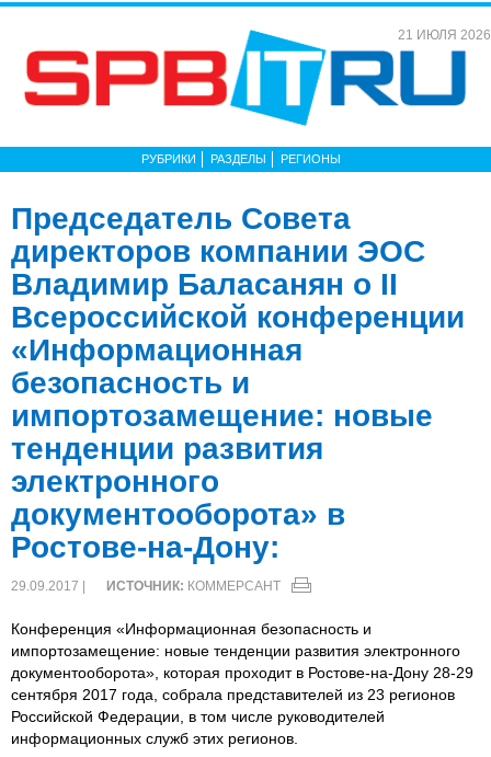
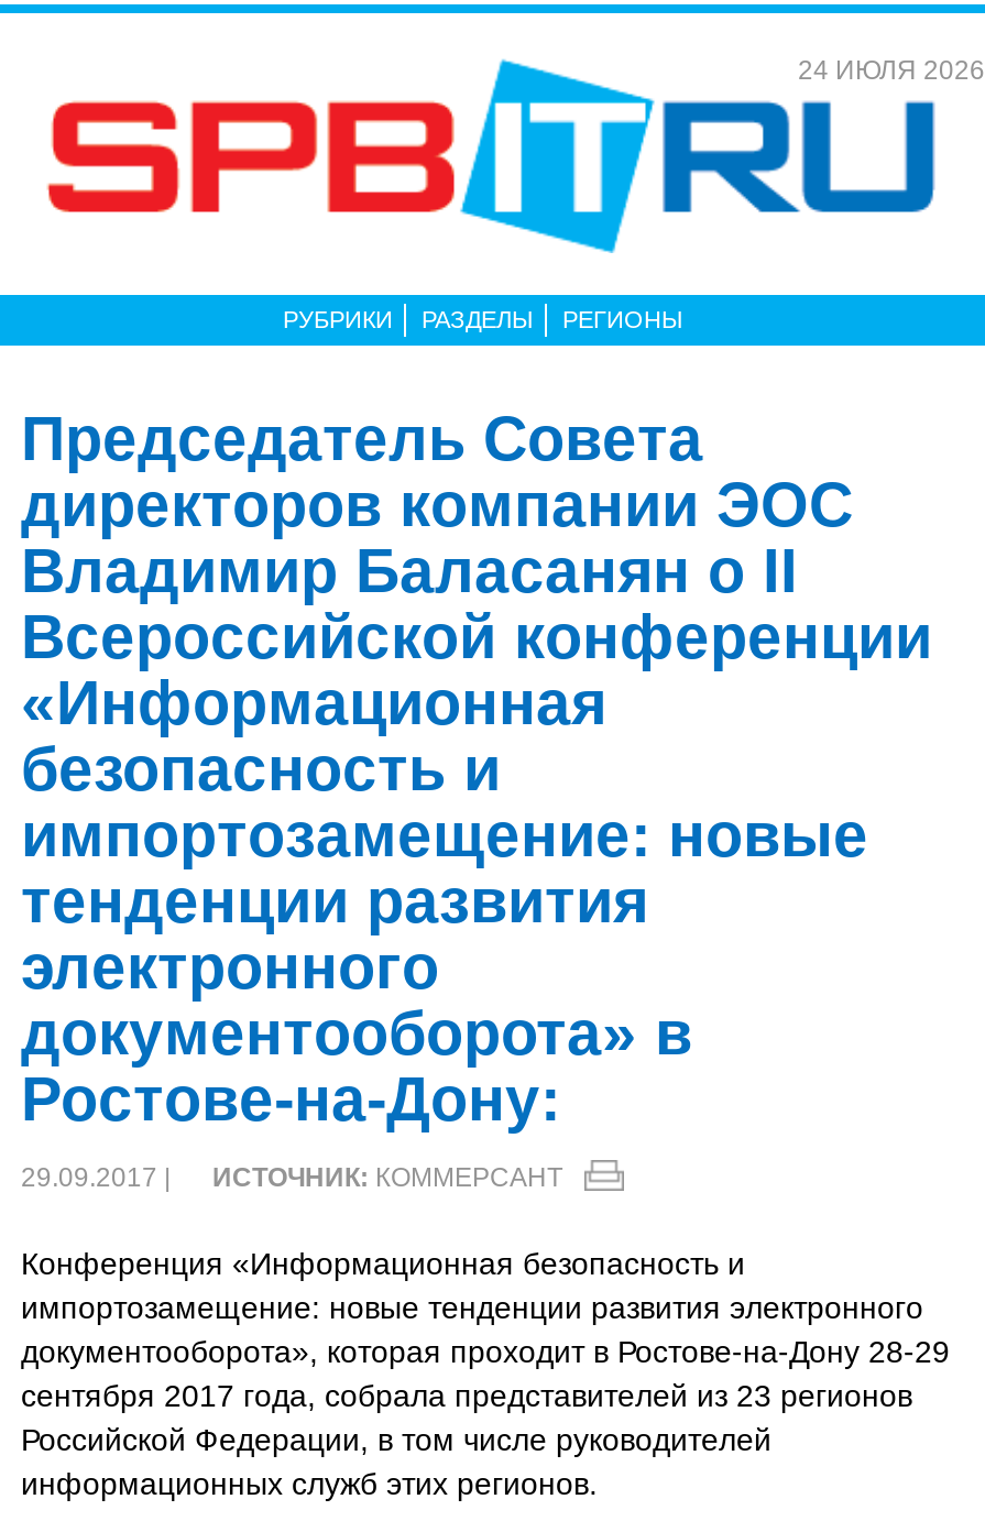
- 21 ИЮЛЯ 2026
+ 24 ИЮЛЯ 2026
